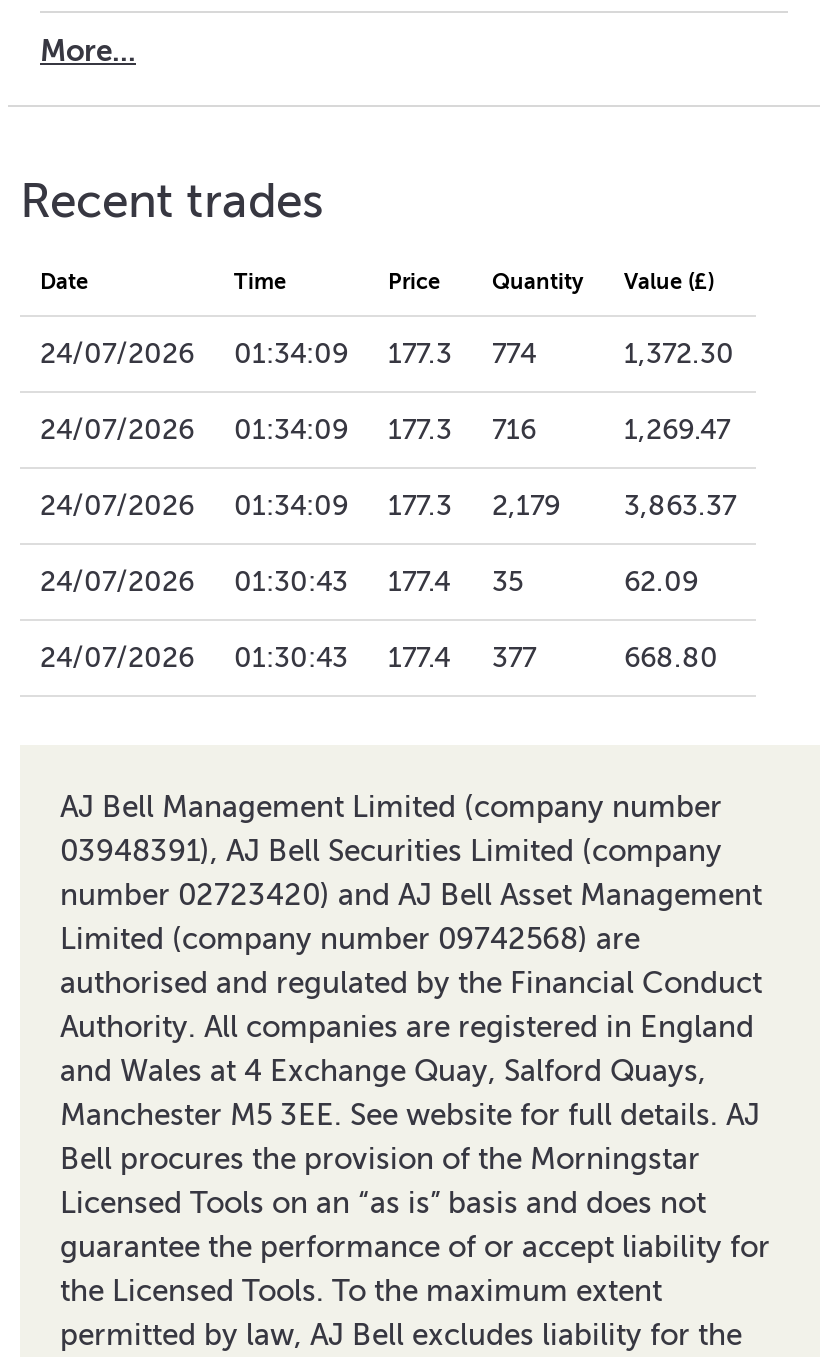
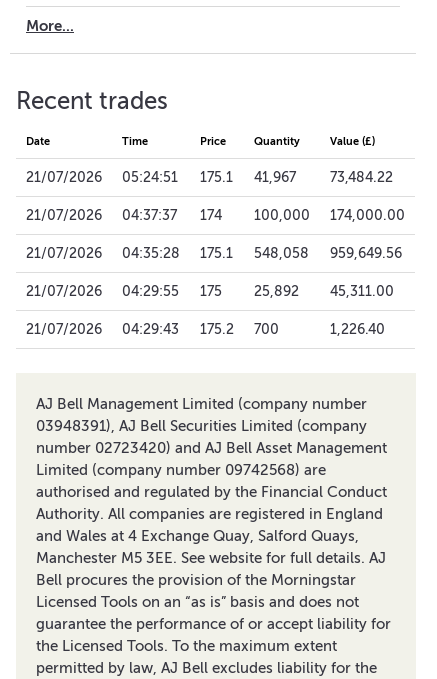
- 24/07/2026
+ 21/07/2026

- 01:34:09
+ 05:24:51

- 177.3
+ 175.1

- 774
+ 41,967

- 1,372.30
+ 73,484.22

- 24/07/2026
+ 21/07/2026

- 01:34:09
+ 04:37:37

- 177.3
+ 174

- 716
+ 100,000

- 1,269.47
+ 174,000.00

- 24/07/2026
+ 21/07/2026

- 01:34:09
+ 04:35:28

- 177.3
+ 175.1

- 2,179
+ 548,058

- 3,863.37
+ 959,649.56

- 24/07/2026
+ 21/07/2026

- 01:30:43
+ 04:29:55

- 177.4
+ 175

- 35
+ 25,892

- 62.09
+ 45,311.00

- 24/07/2026
+ 21/07/2026

- 01:30:43
+ 04:29:43

- 177.4
+ 175.2

- 377
+ 700

- 668.80
+ 1,226.40
